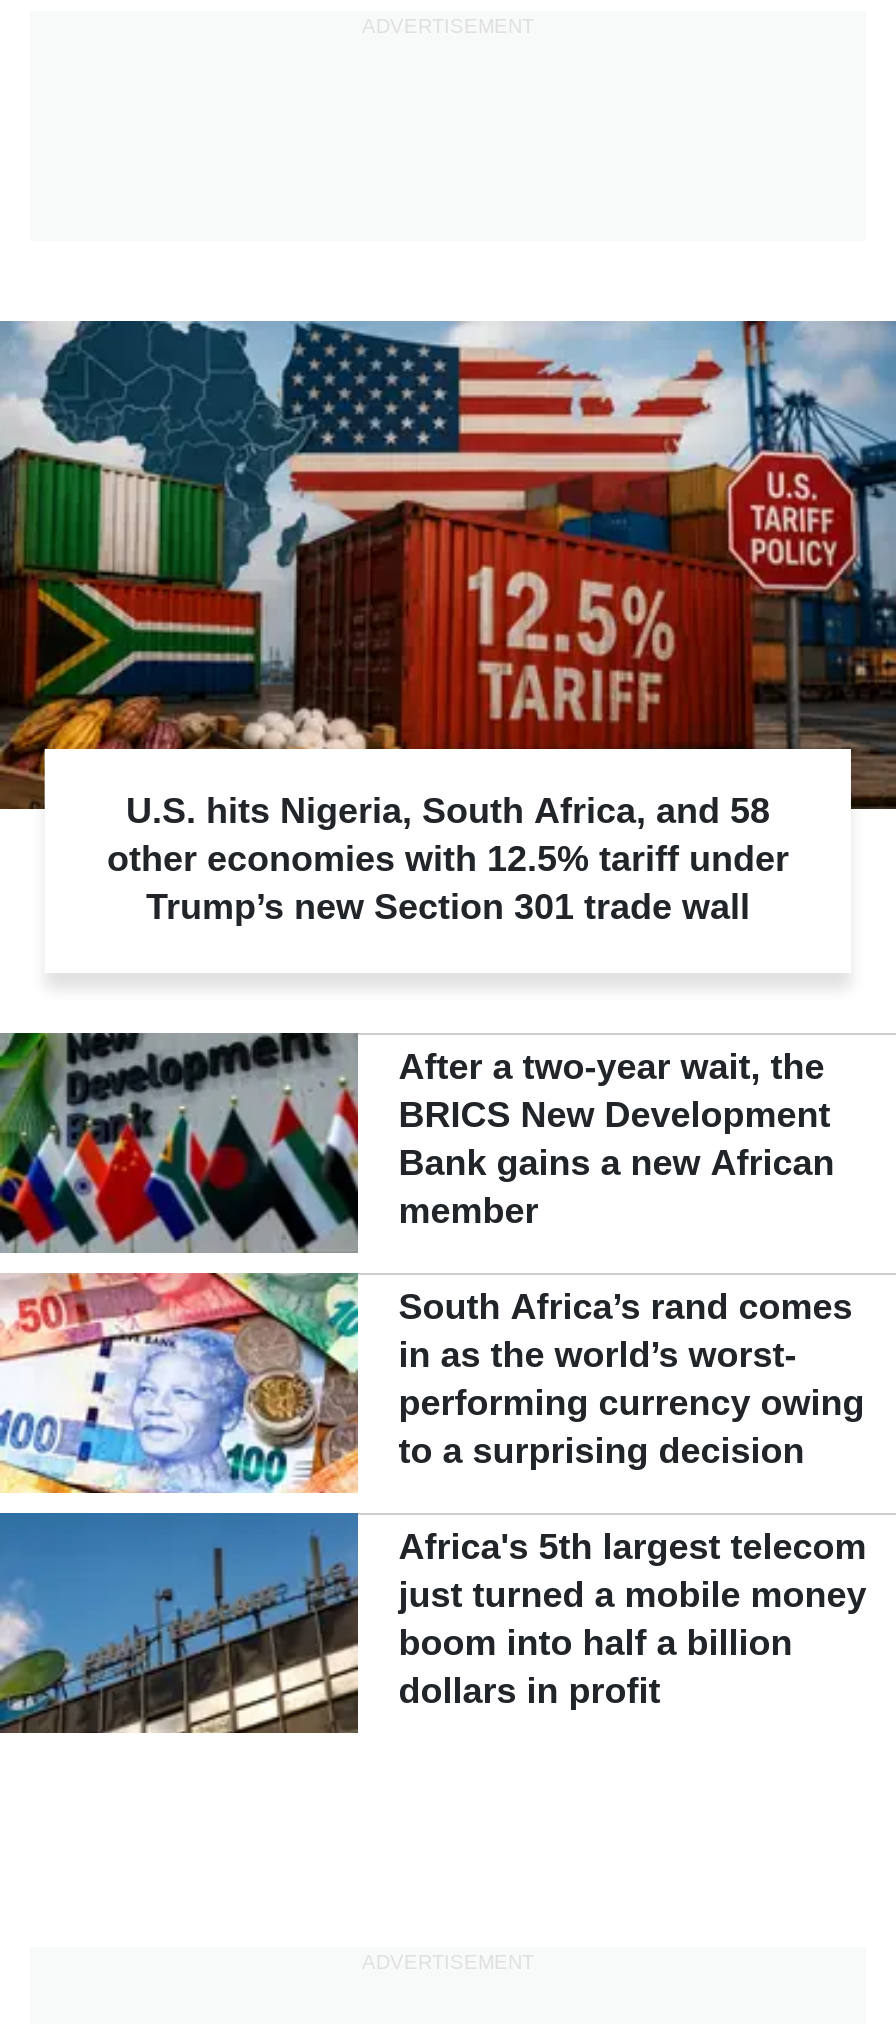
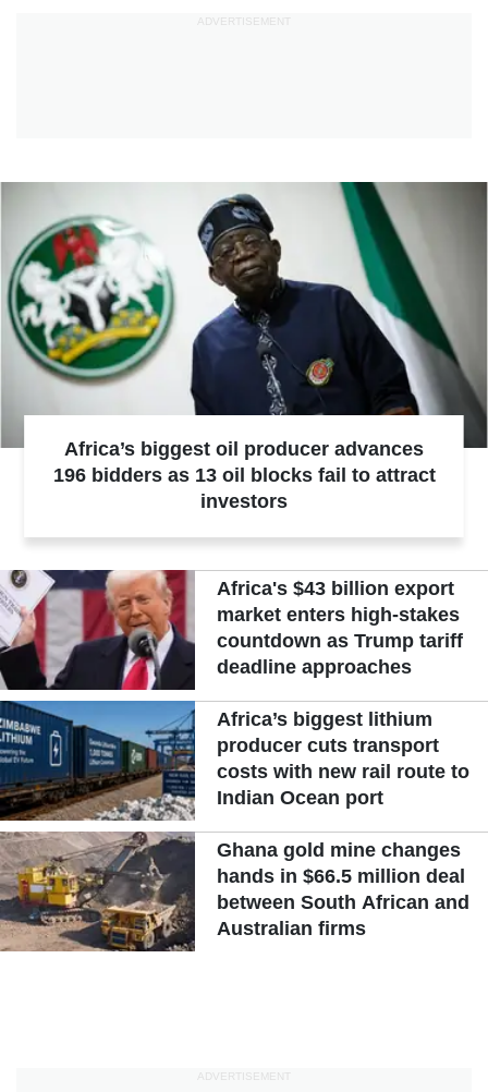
- [image]
- U.S. hits Nigeria, South Africa, and 58
- other economies with 12.5% tariff under
- Trump’s new Section 301 trade wall
+ [image]
+ Africa’s biggest oil producer advances
+ 196 bidders as 13 oil blocks fail to attract
+ investors

- [image]
- After a two-year wait, the
- BRICS New Development
- Bank gains a new African
- member
+ [image]
+ Africa's $43 billion export
+ market enters high-stakes
+ countdown as Trump tariff
+ deadline approaches

- [image]
- South Africa’s rand comes
- in as the world’s worst-
- performing currency owing
- to a surprising decision
+ [image]
+ Africa’s biggest lithium
+ producer cuts transport
+ costs with new rail route to
+ Indian Ocean port

- [image]
- Africa's 5th largest telecom
- just turned a mobile money
- boom into half a billion
- dollars in profit
+ [image]
+ Ghana gold mine changes
+ hands in $66.5 million deal
+ between South African and
+ Australian firms
